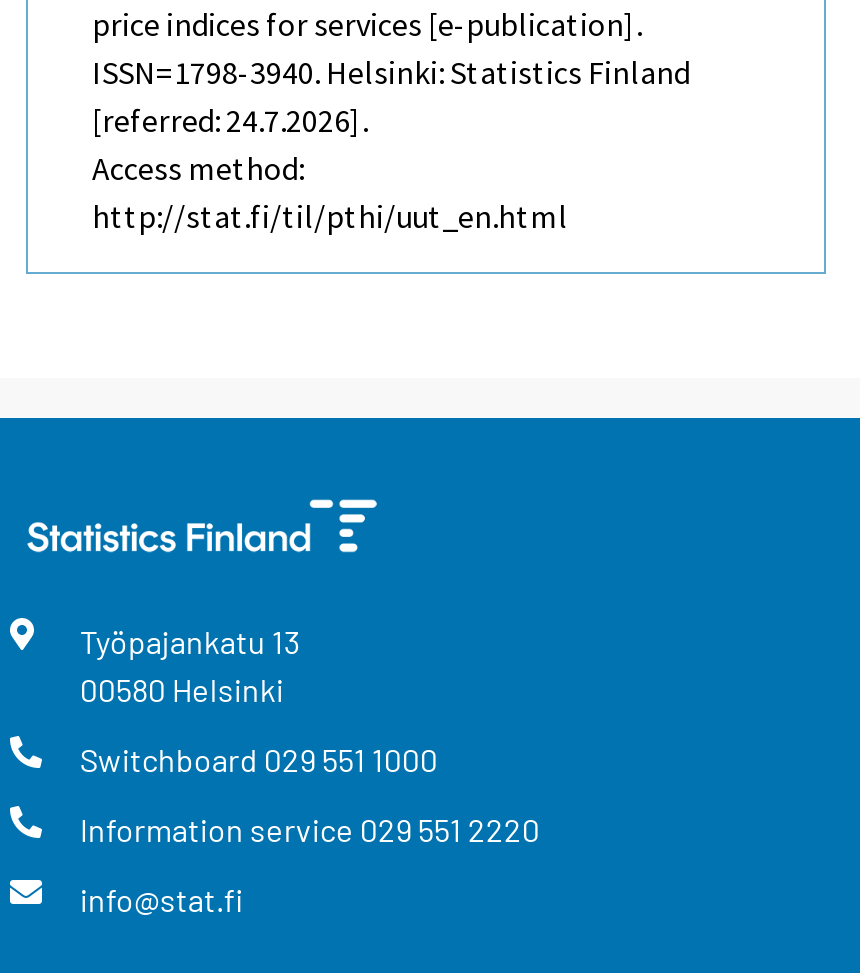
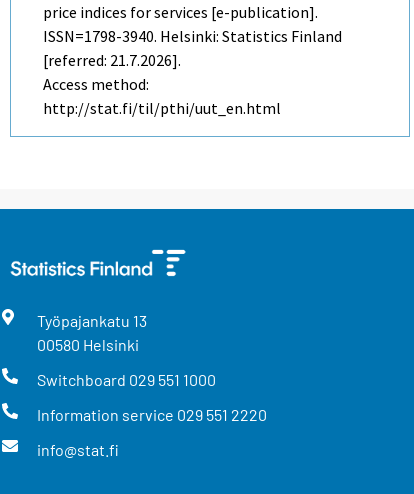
- [referred: 24.7.2026].
+ [referred: 21.7.2026].
